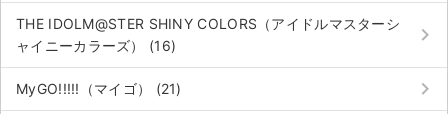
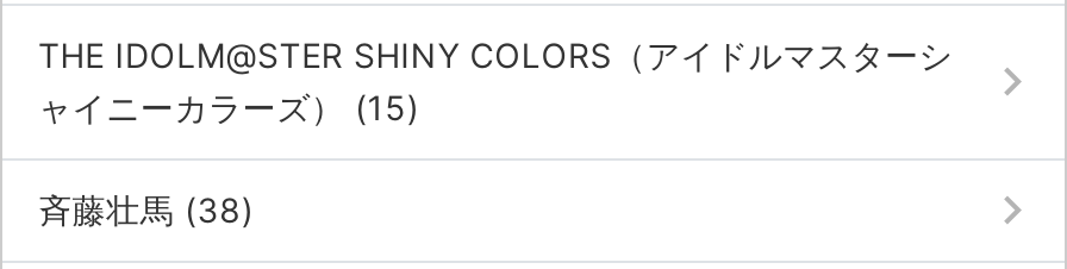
- ャイニーカラーズ） (16)
+ ャイニーカラーズ） (15)

- MyGO!!!!!（マイゴ） (21)
+ 斉藤壮馬 (38)
